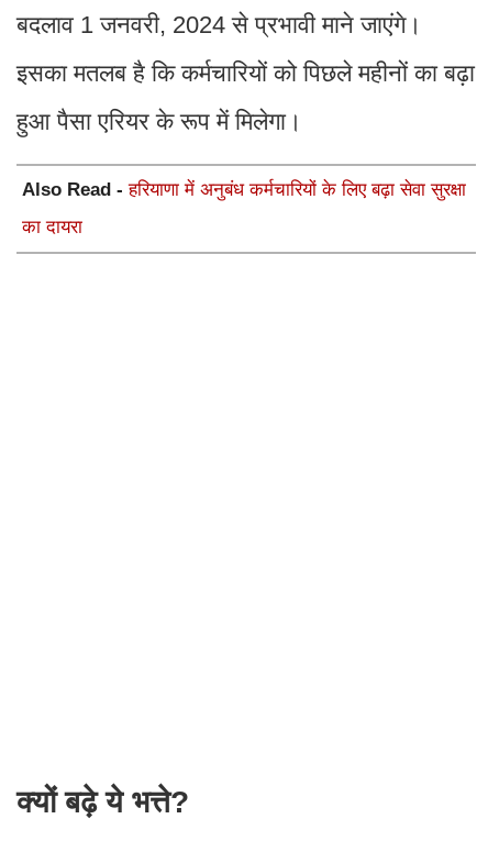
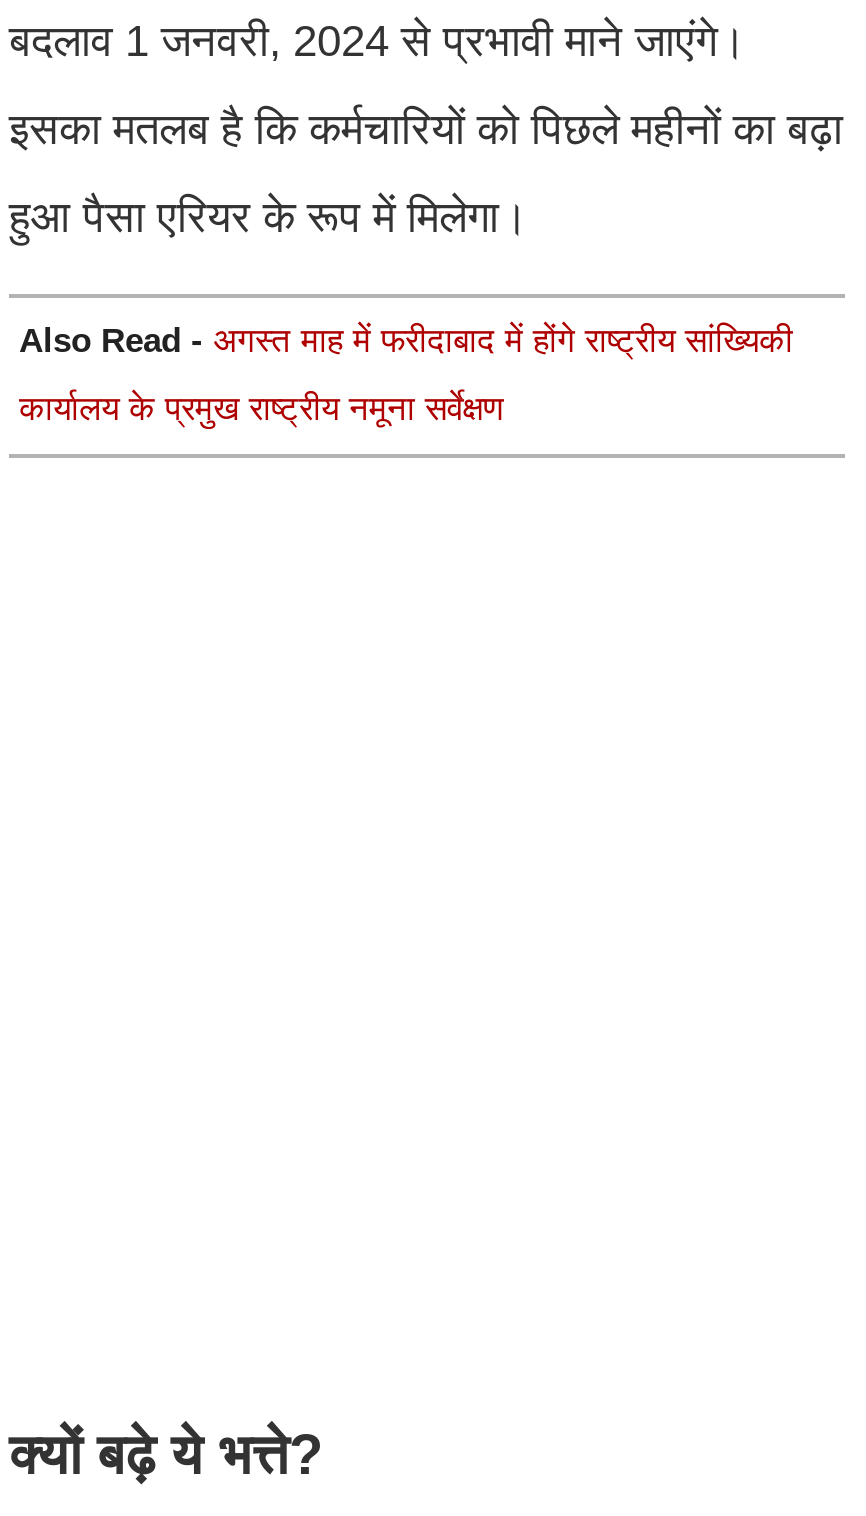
- Also Read - हरियाणा में अनुबंध कर्मचारियों के लिए बढ़ा सेवा सुरक्षा
+ Also Read - अगस्त माह में फरीदाबाद में होंगे राष्ट्रीय सांख्यिकी

- का दायरा
+ कार्यालय के प्रमुख राष्ट्रीय नमूना सर्वेक्षण
